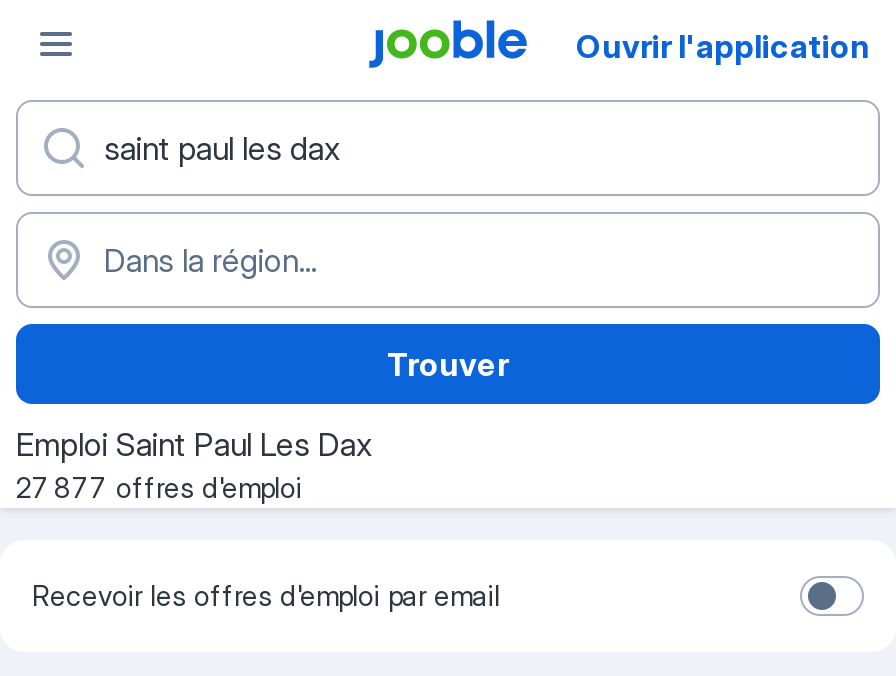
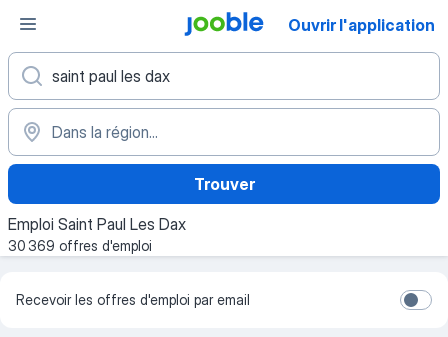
- 27 877 offres d'emploi
+ 30 369 offres d'emploi
